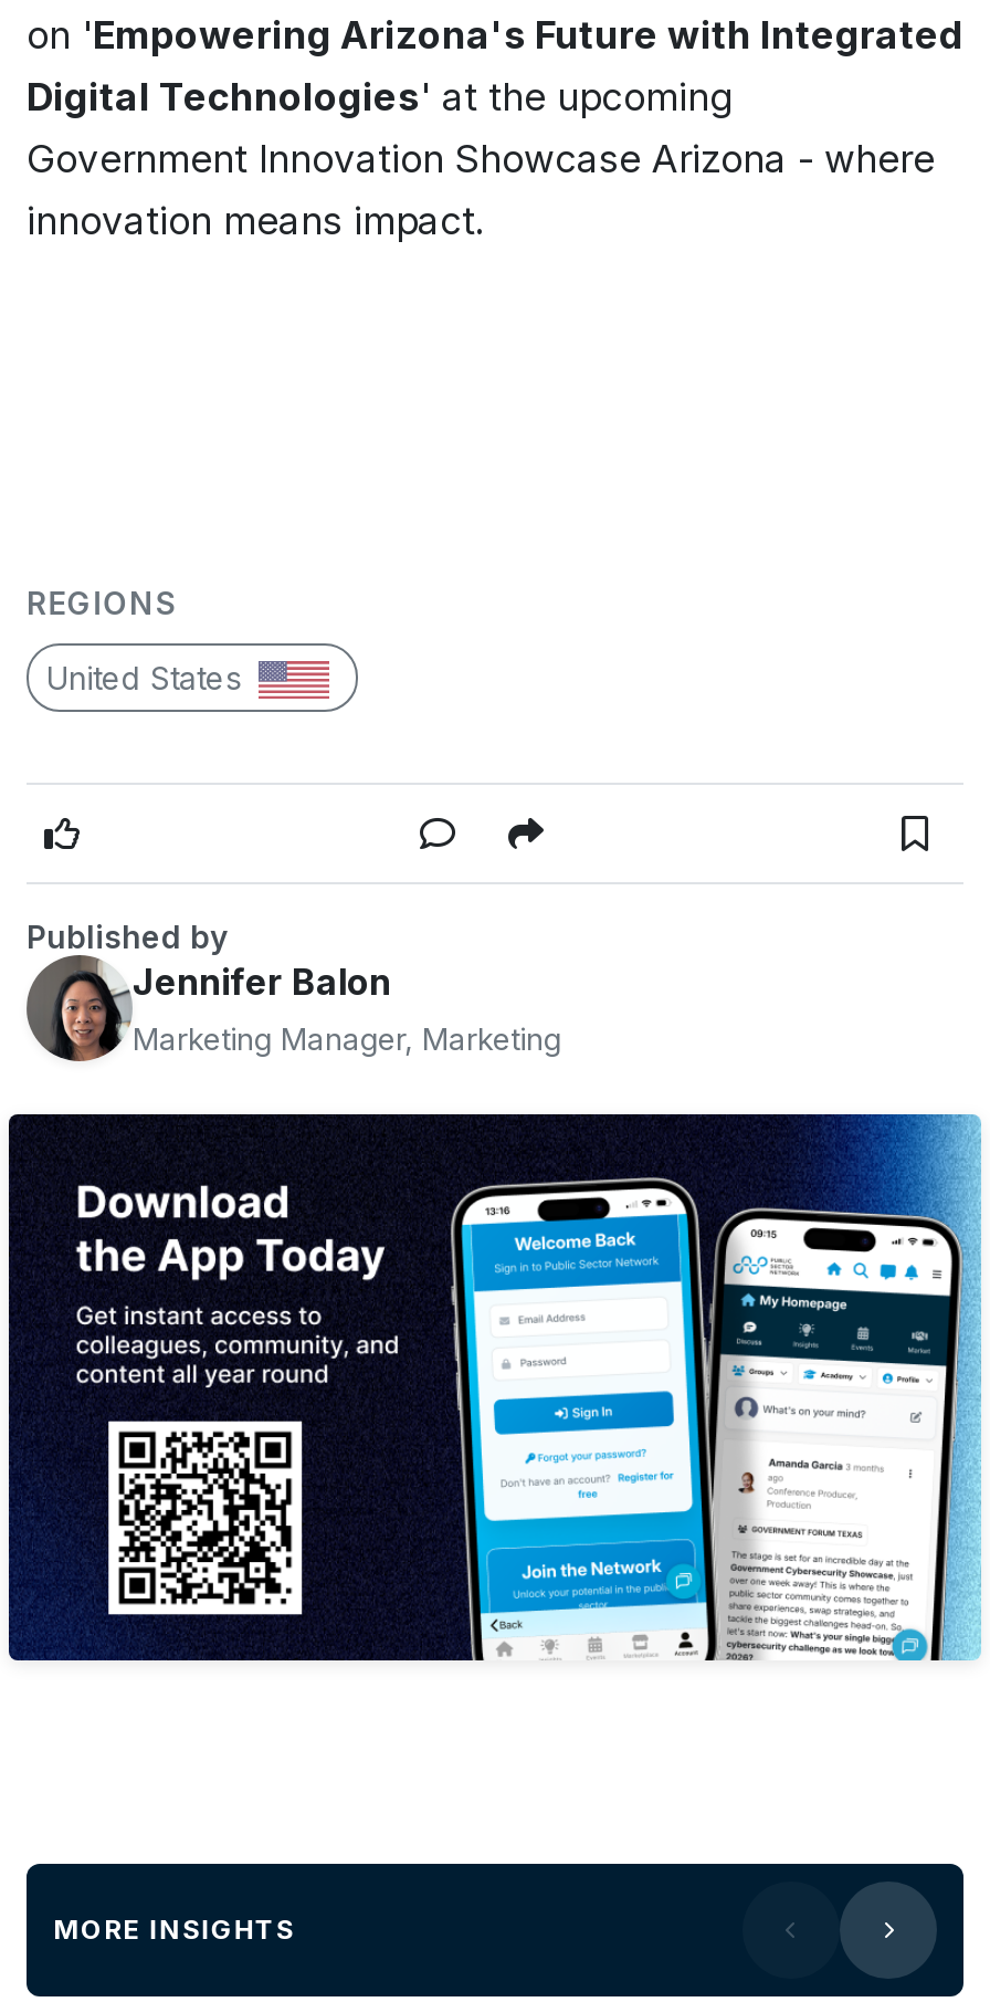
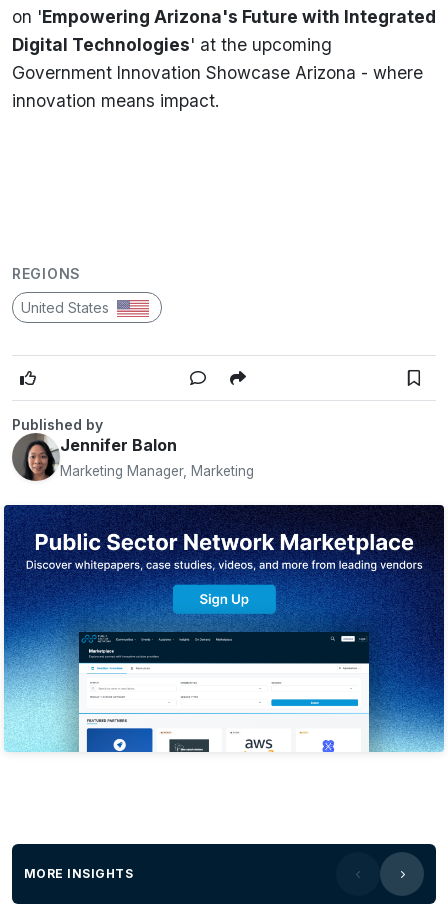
- [image]
+ [image]
